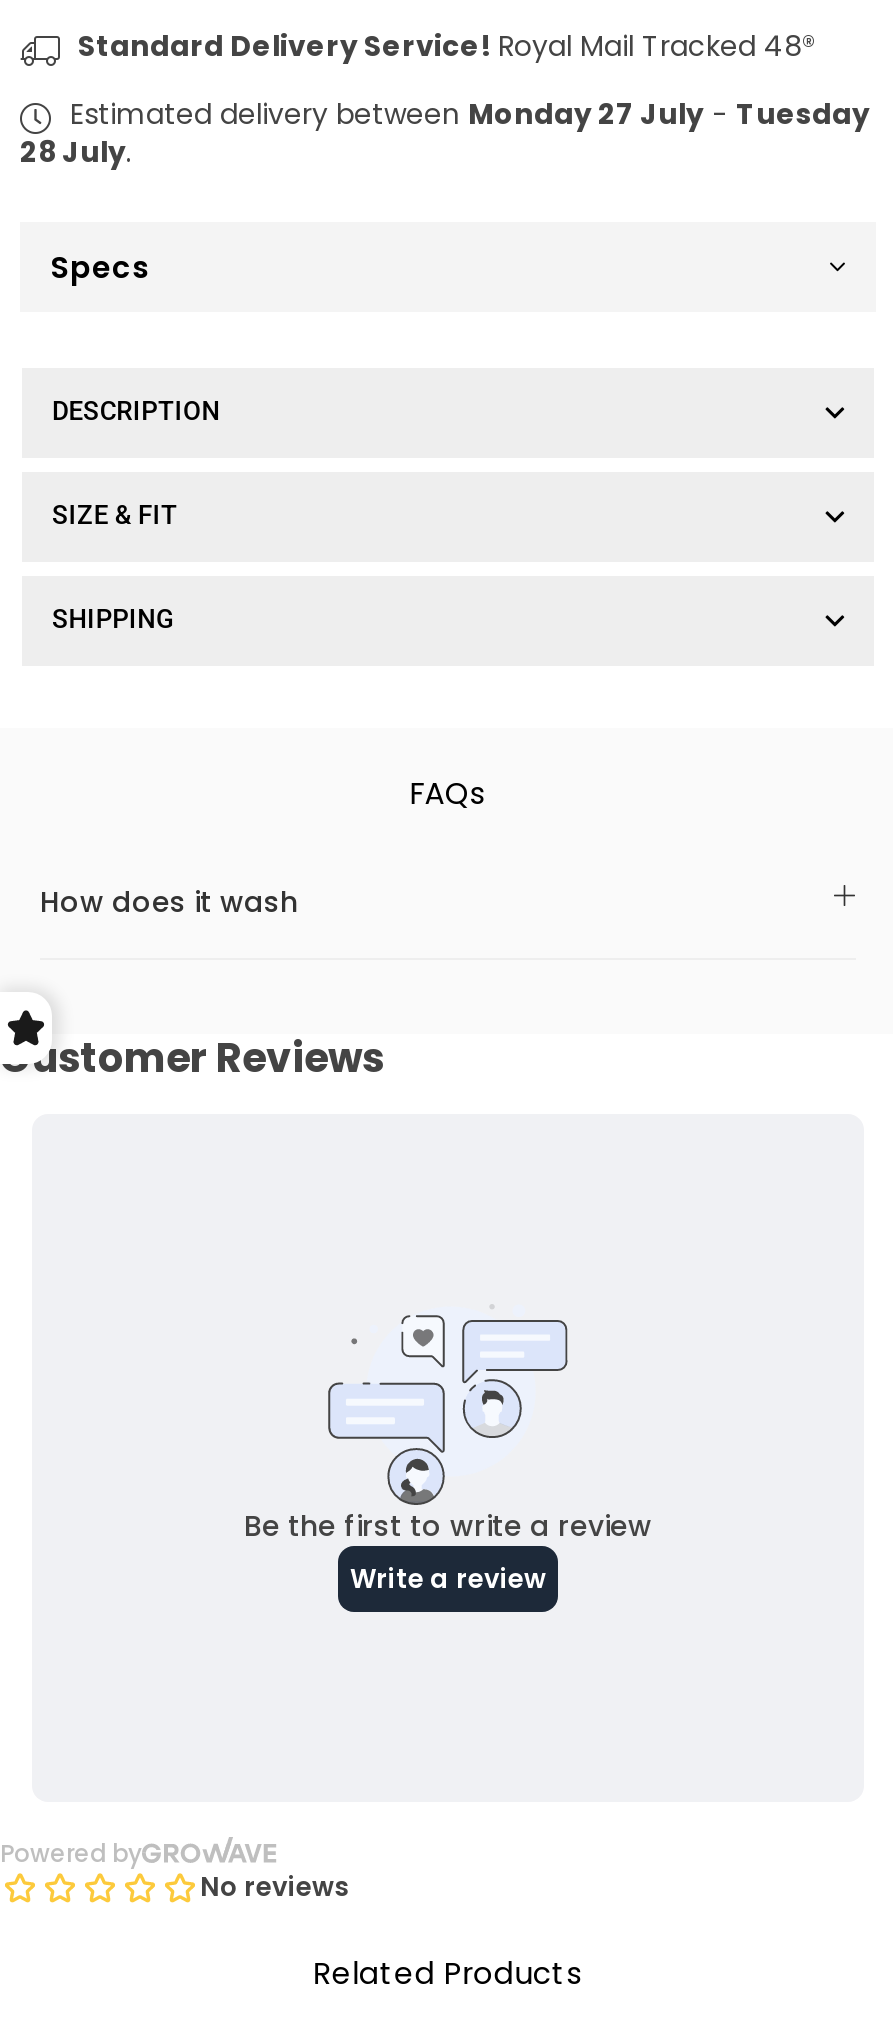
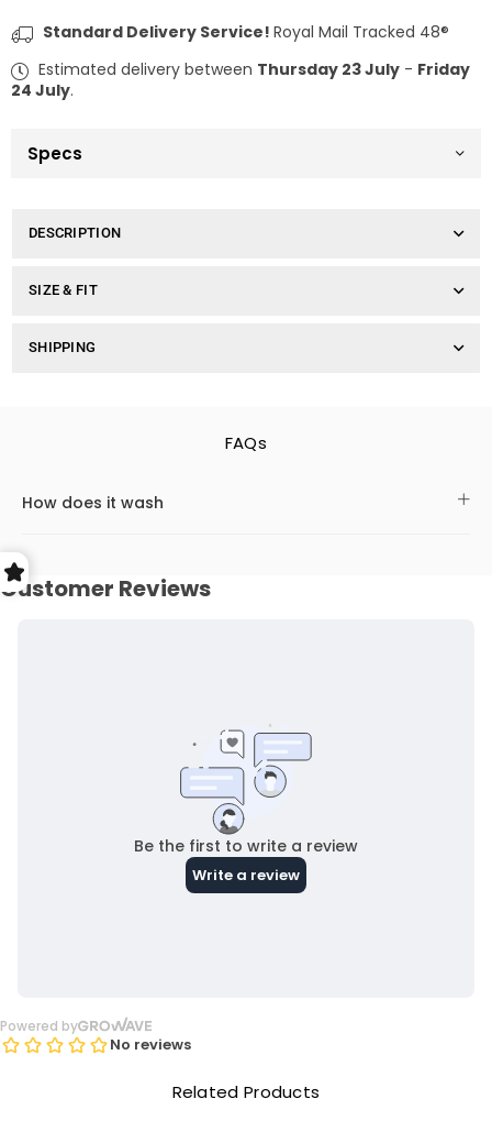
- Estimated delivery between Monday 27 July - Tuesday
+ Estimated delivery between Thursday 23 July - Friday

- 28 July.
+ 24 July.
